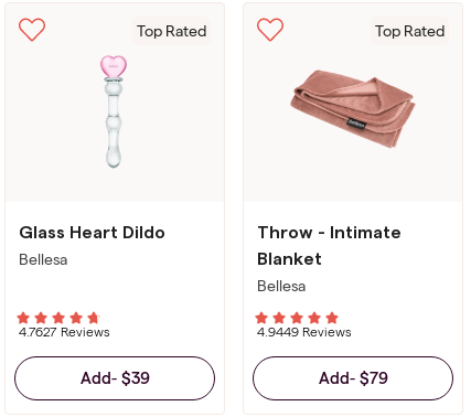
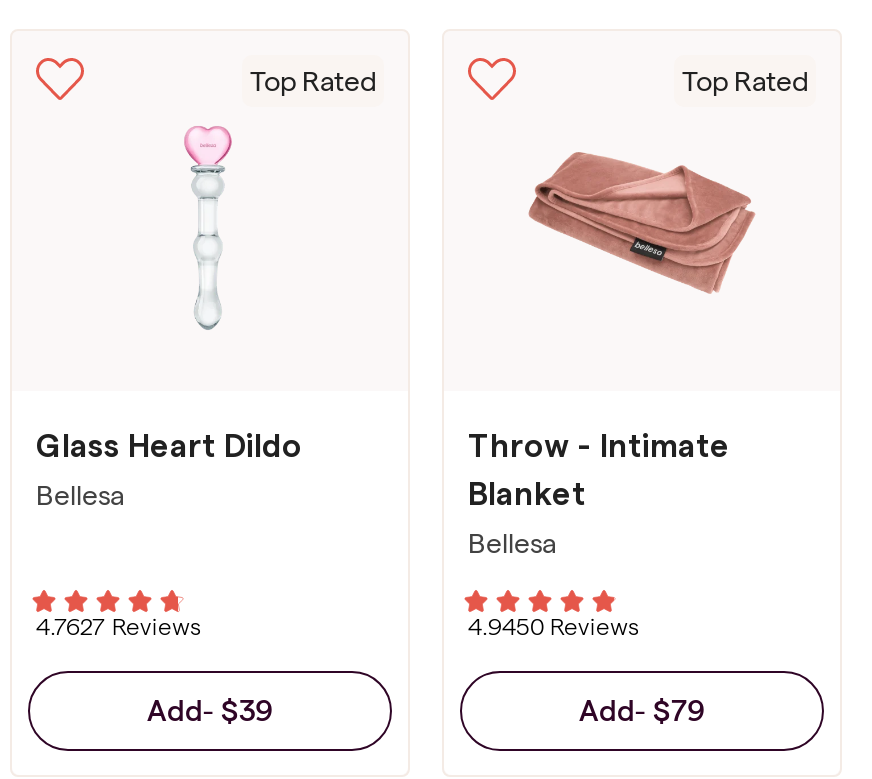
- 4.9449 Reviews
+ 4.9450 Reviews
